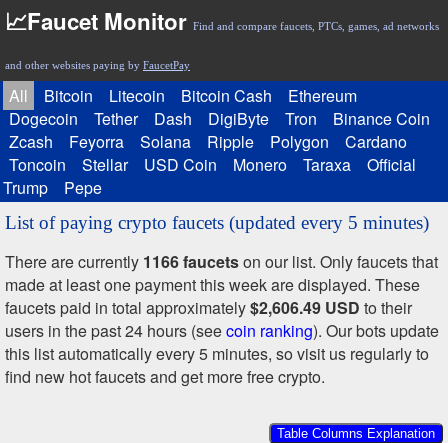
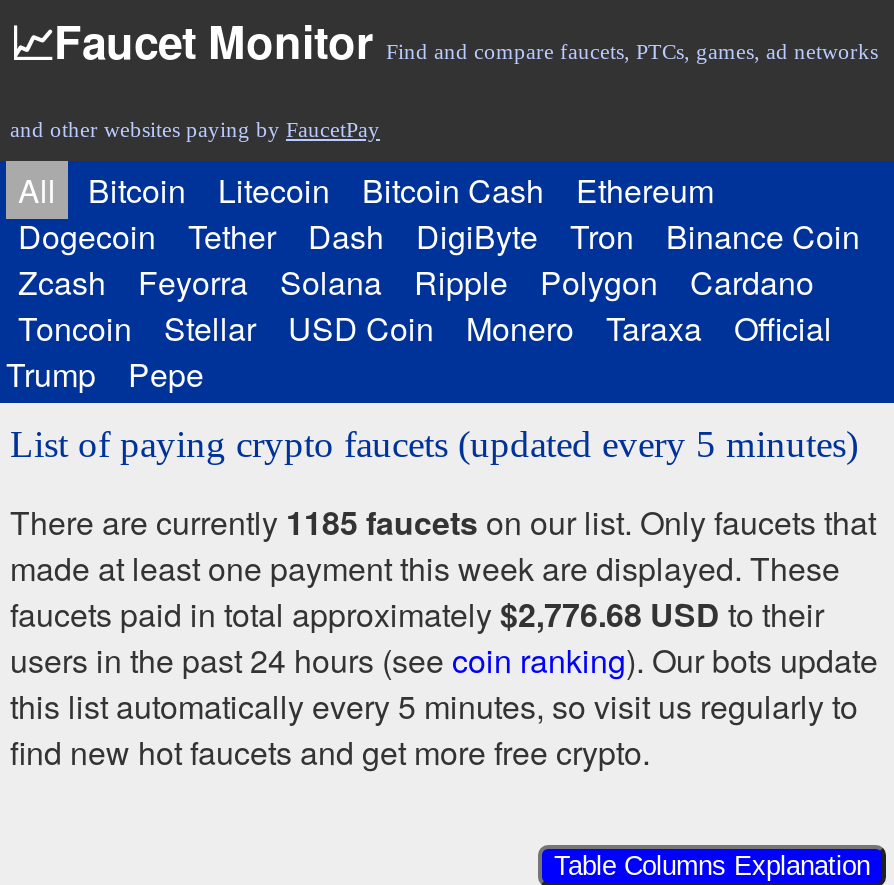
- There are currently 1166 faucets on our list. Only faucets that
+ There are currently 1185 faucets on our list. Only faucets that

- faucets paid in total approximately $2,606.49 USD to their
+ faucets paid in total approximately $2,776.68 USD to their
